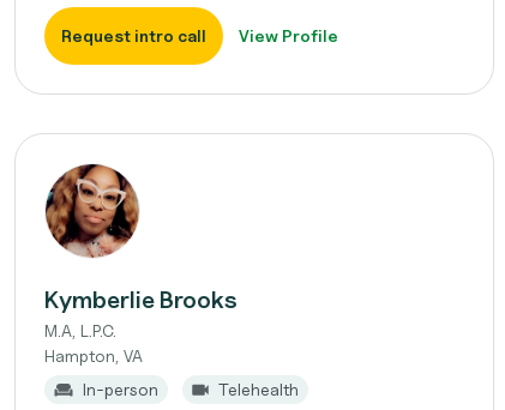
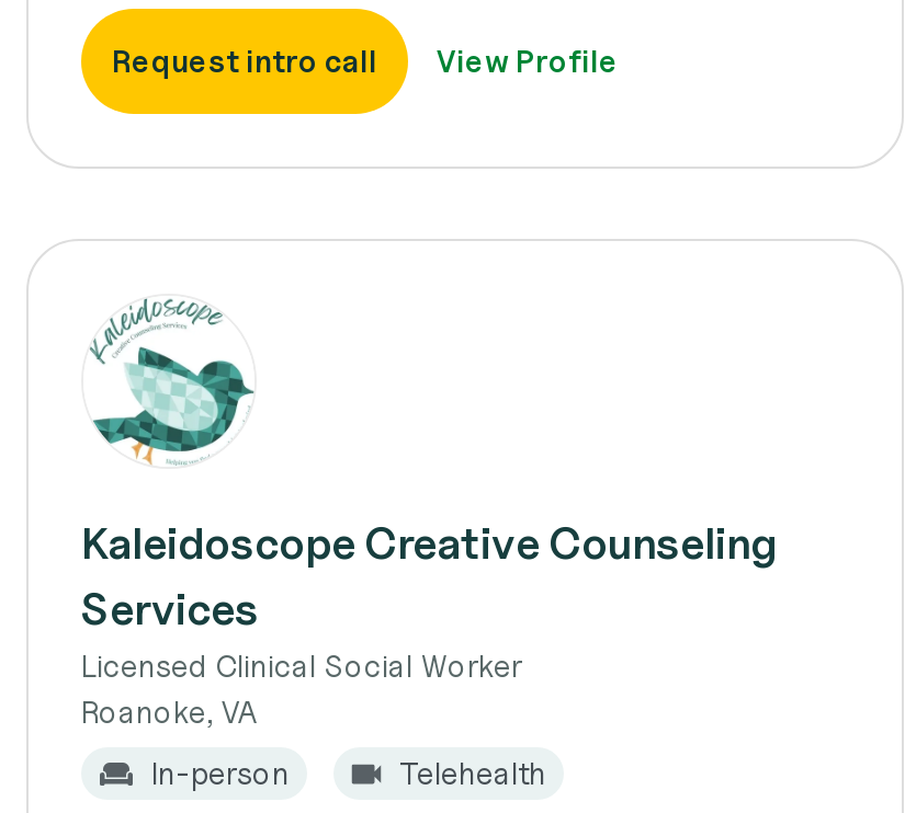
- [image]
- Kymberlie Brooks
- M.A, L.P.C.
- Hampton, VA
+ [image]
+ Kaleidoscope Creative Counseling
+ Services
+ Licensed Clinical Social Worker
+ Roanoke, VA
